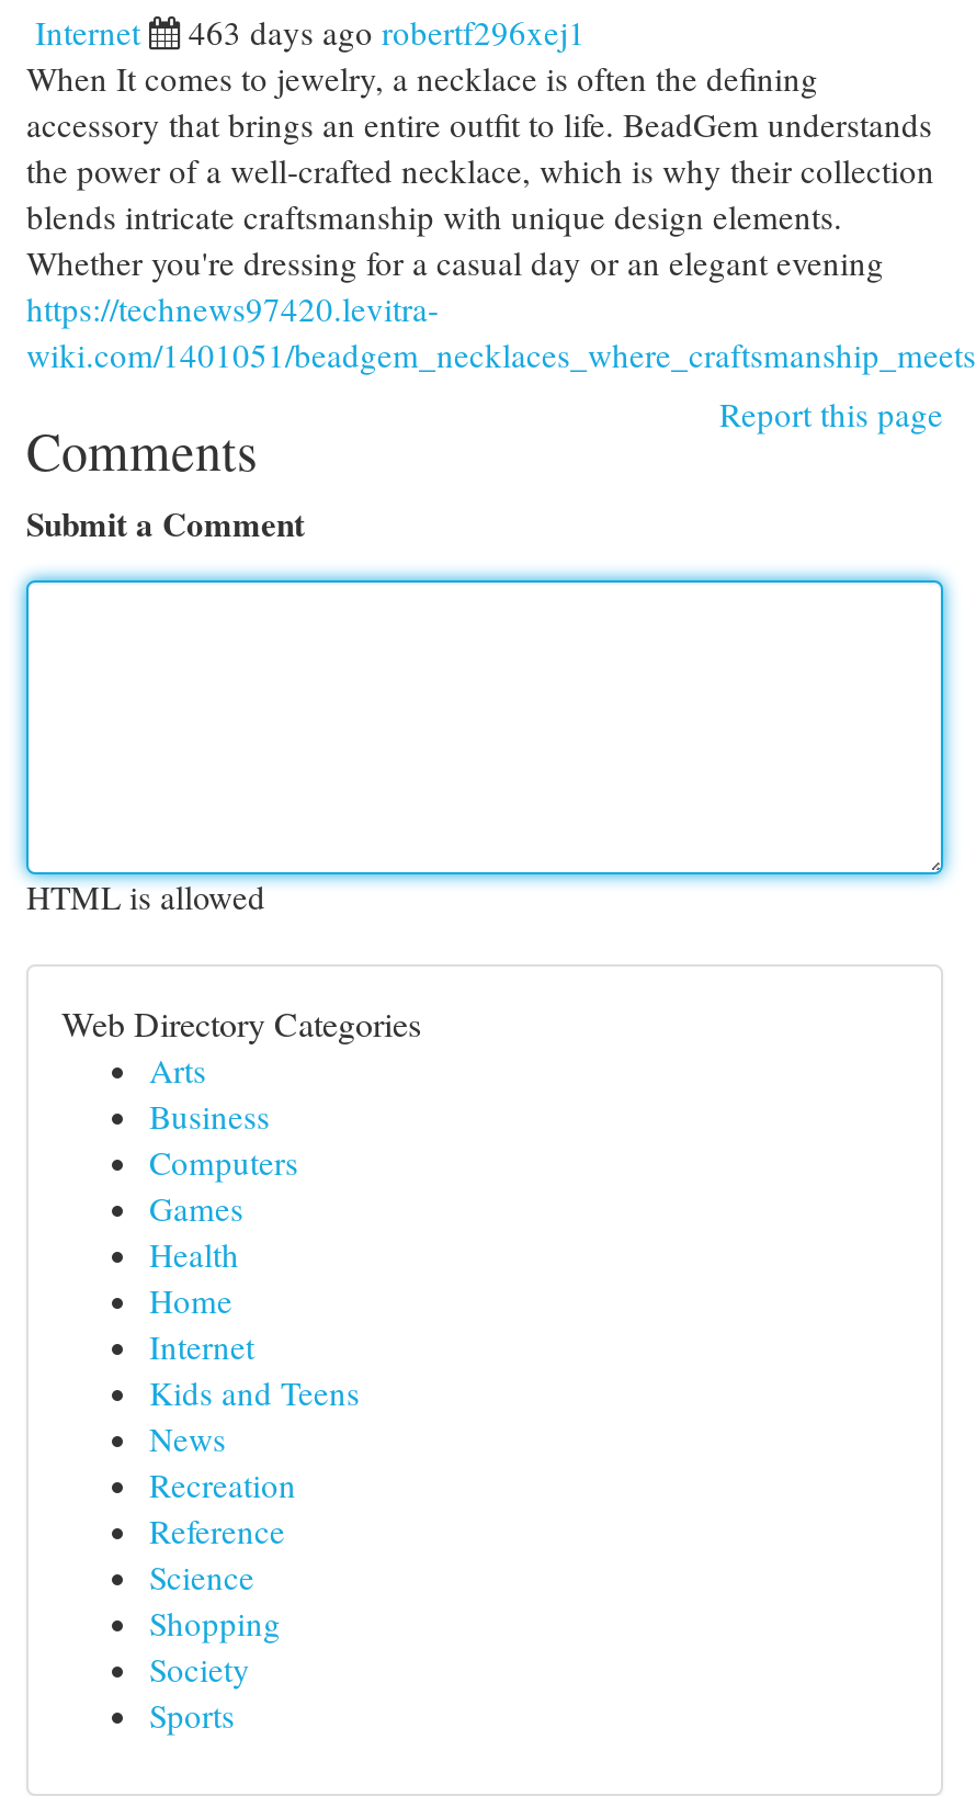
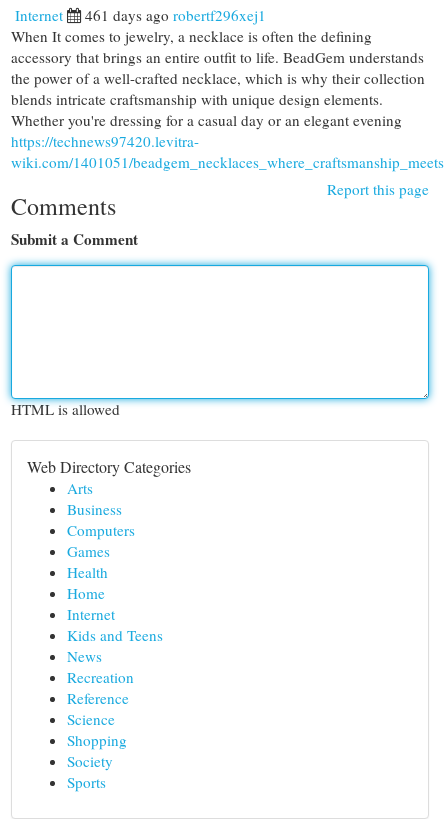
- 463 days ago robertf296xej1
+ 461 days ago robertf296xej1
